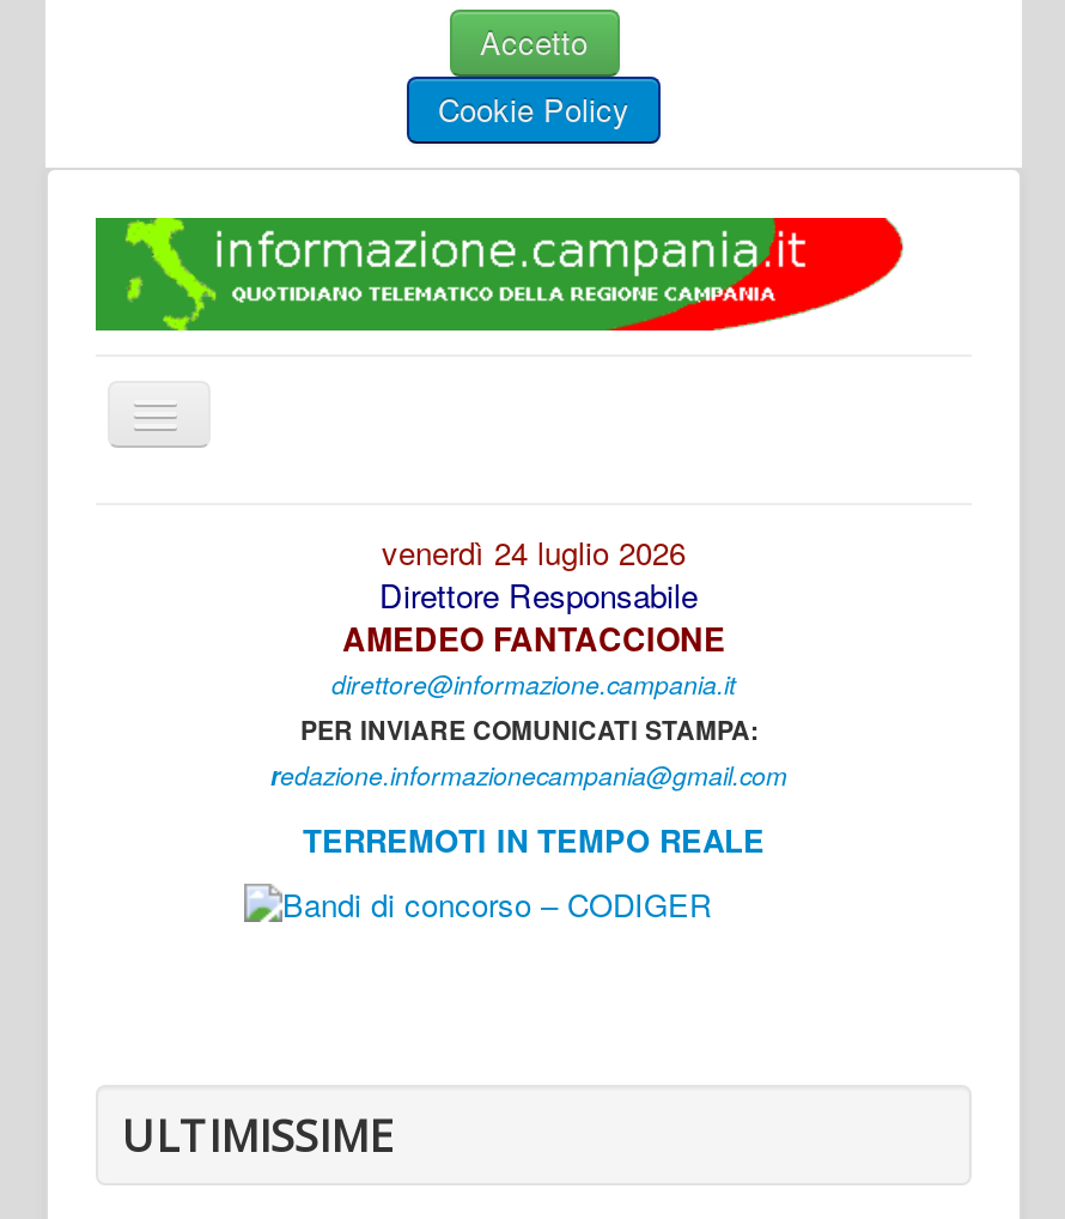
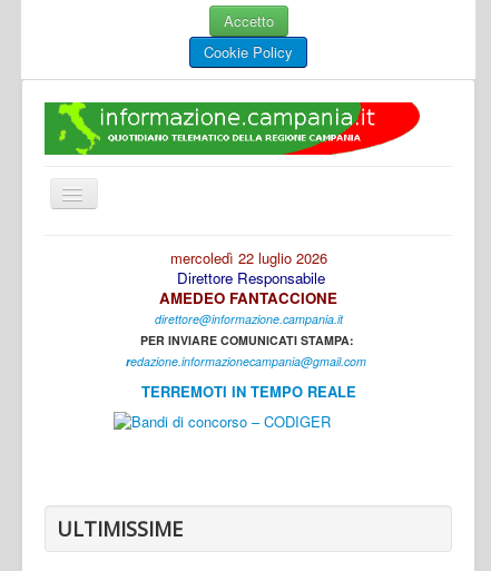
- venerdì 24 luglio 2026
+ mercoledì 22 luglio 2026
